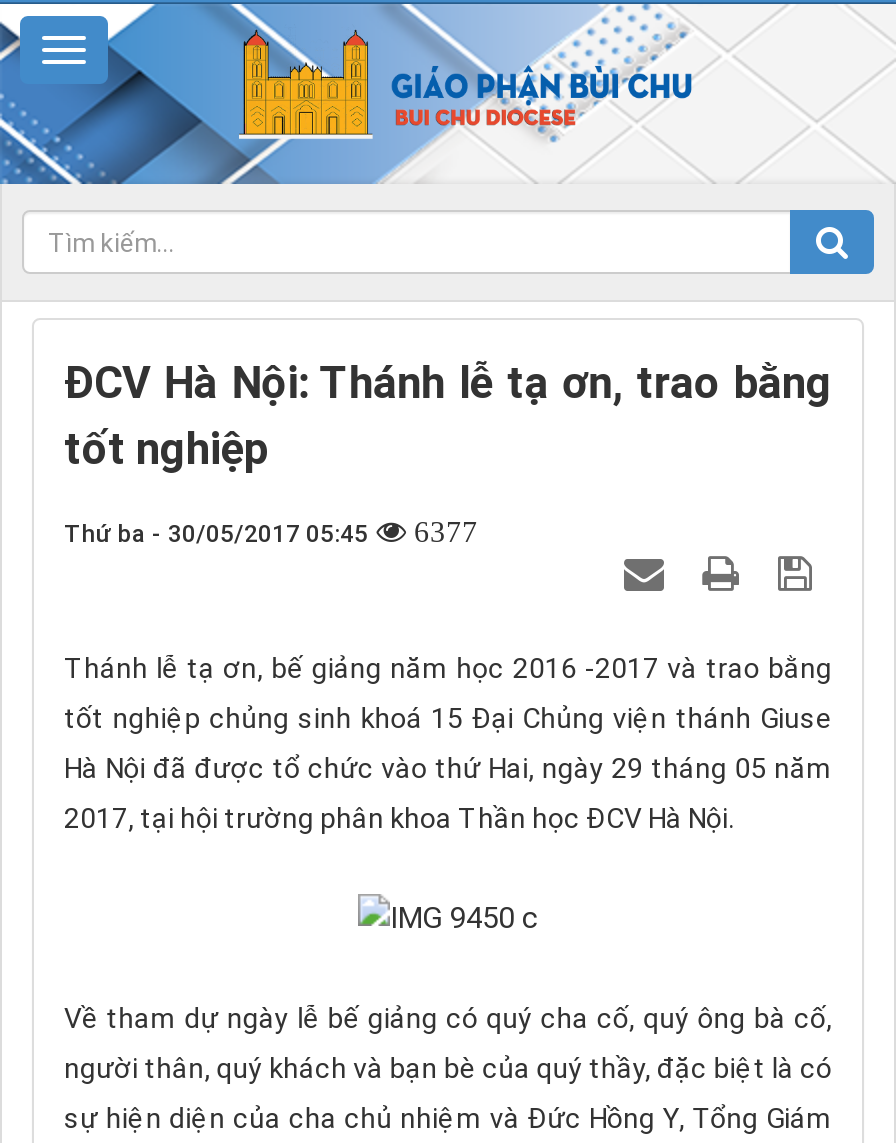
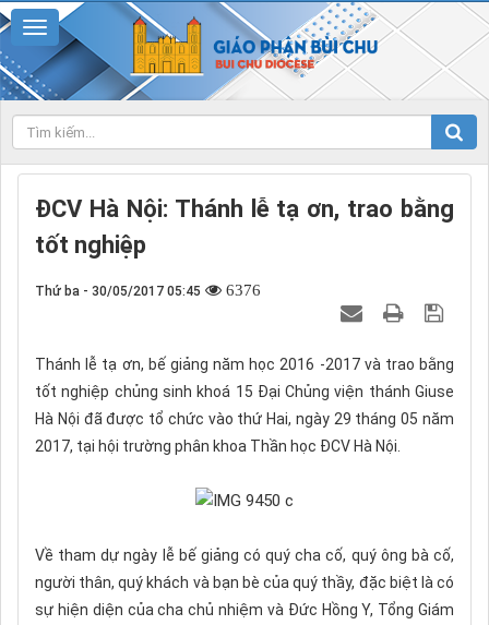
- Thứ ba - 30/05/2017 05:45 6377
+ Thứ ba - 30/05/2017 05:45 6376
